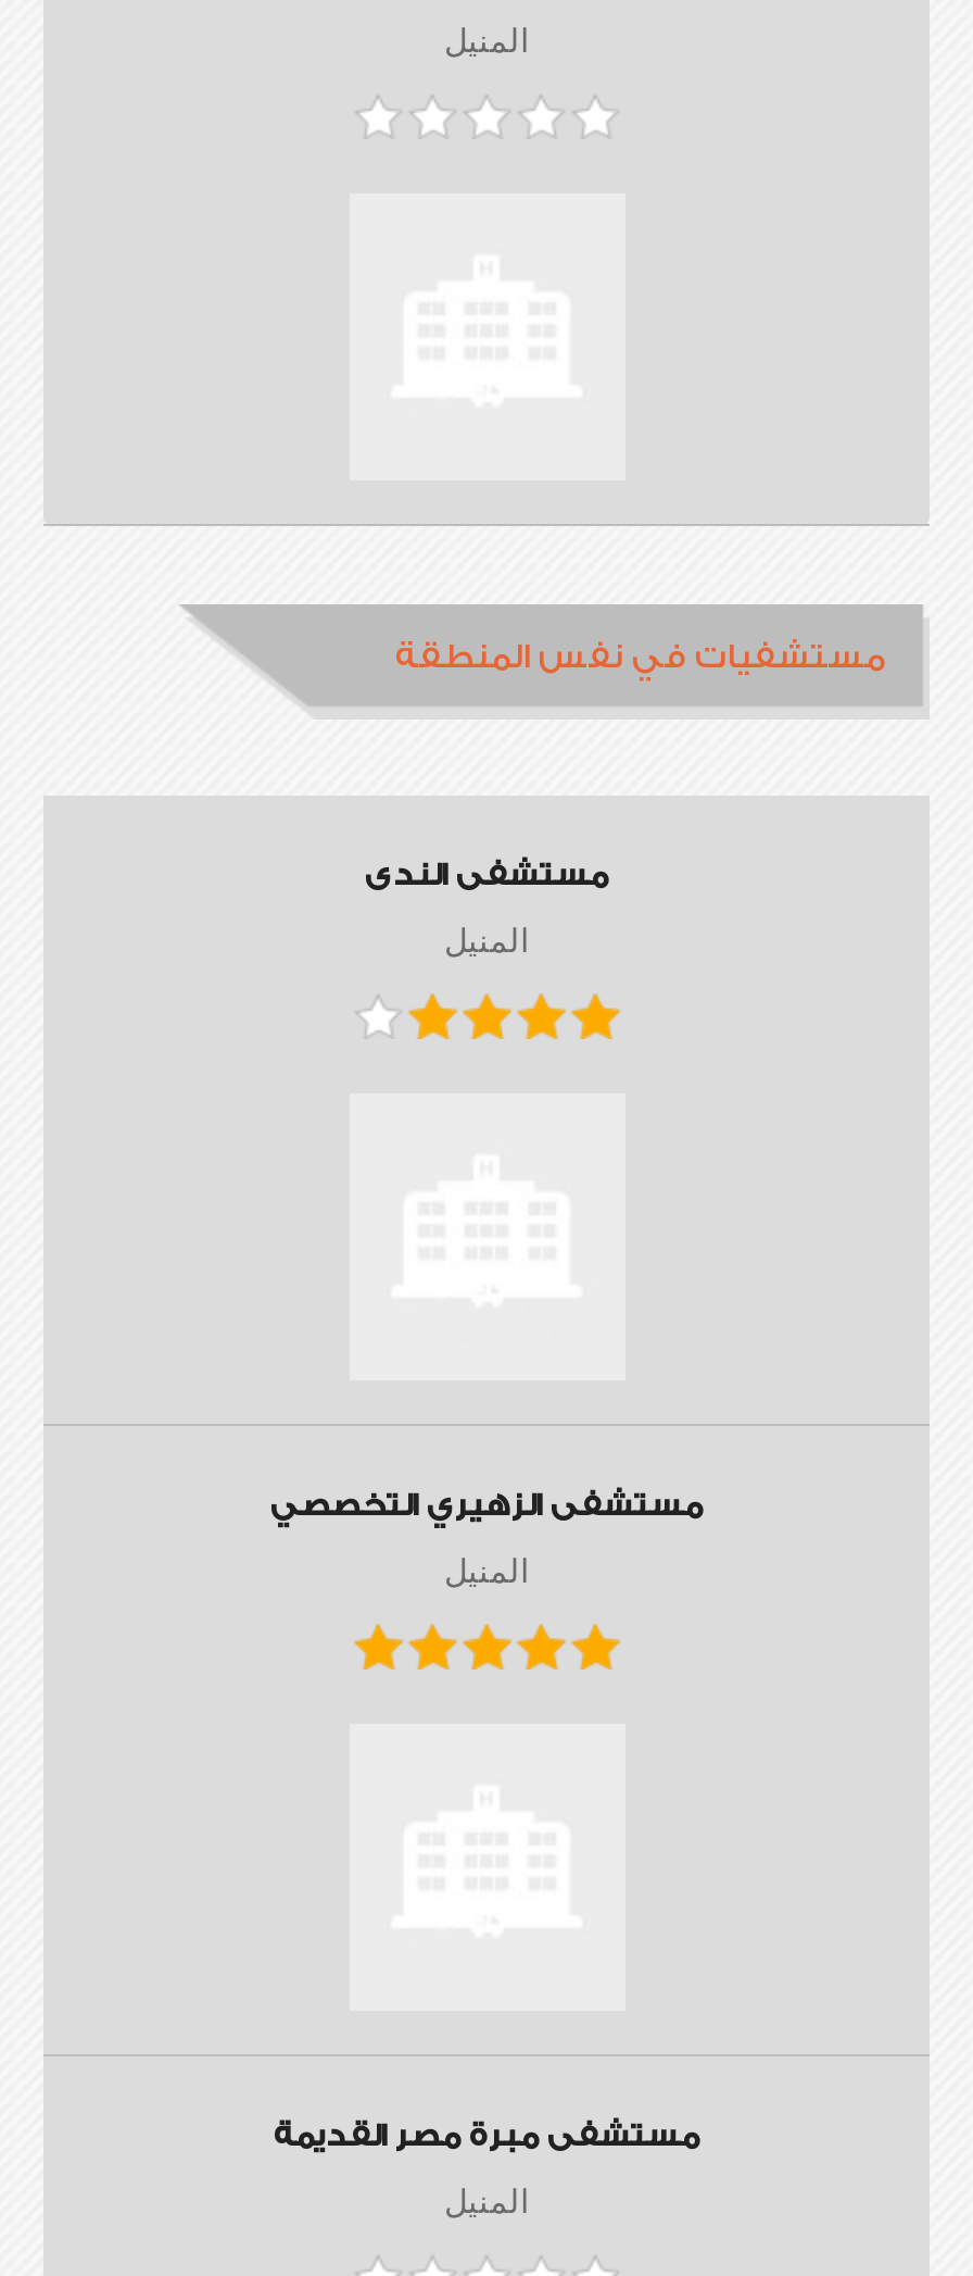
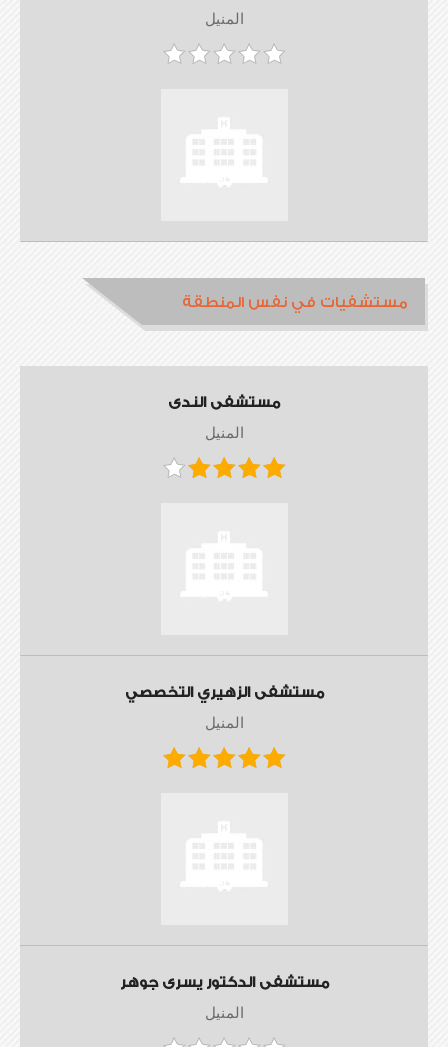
- مستشفى مبرة مصر القديمة
+ مستشفى الدكتور يسرى جوهر
